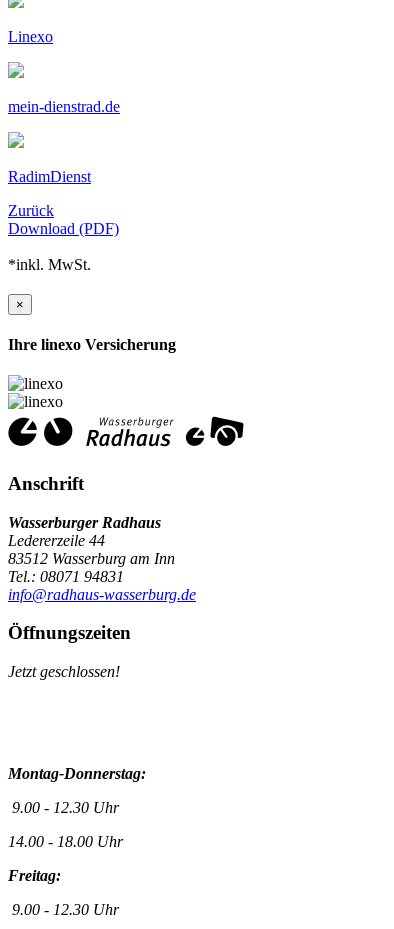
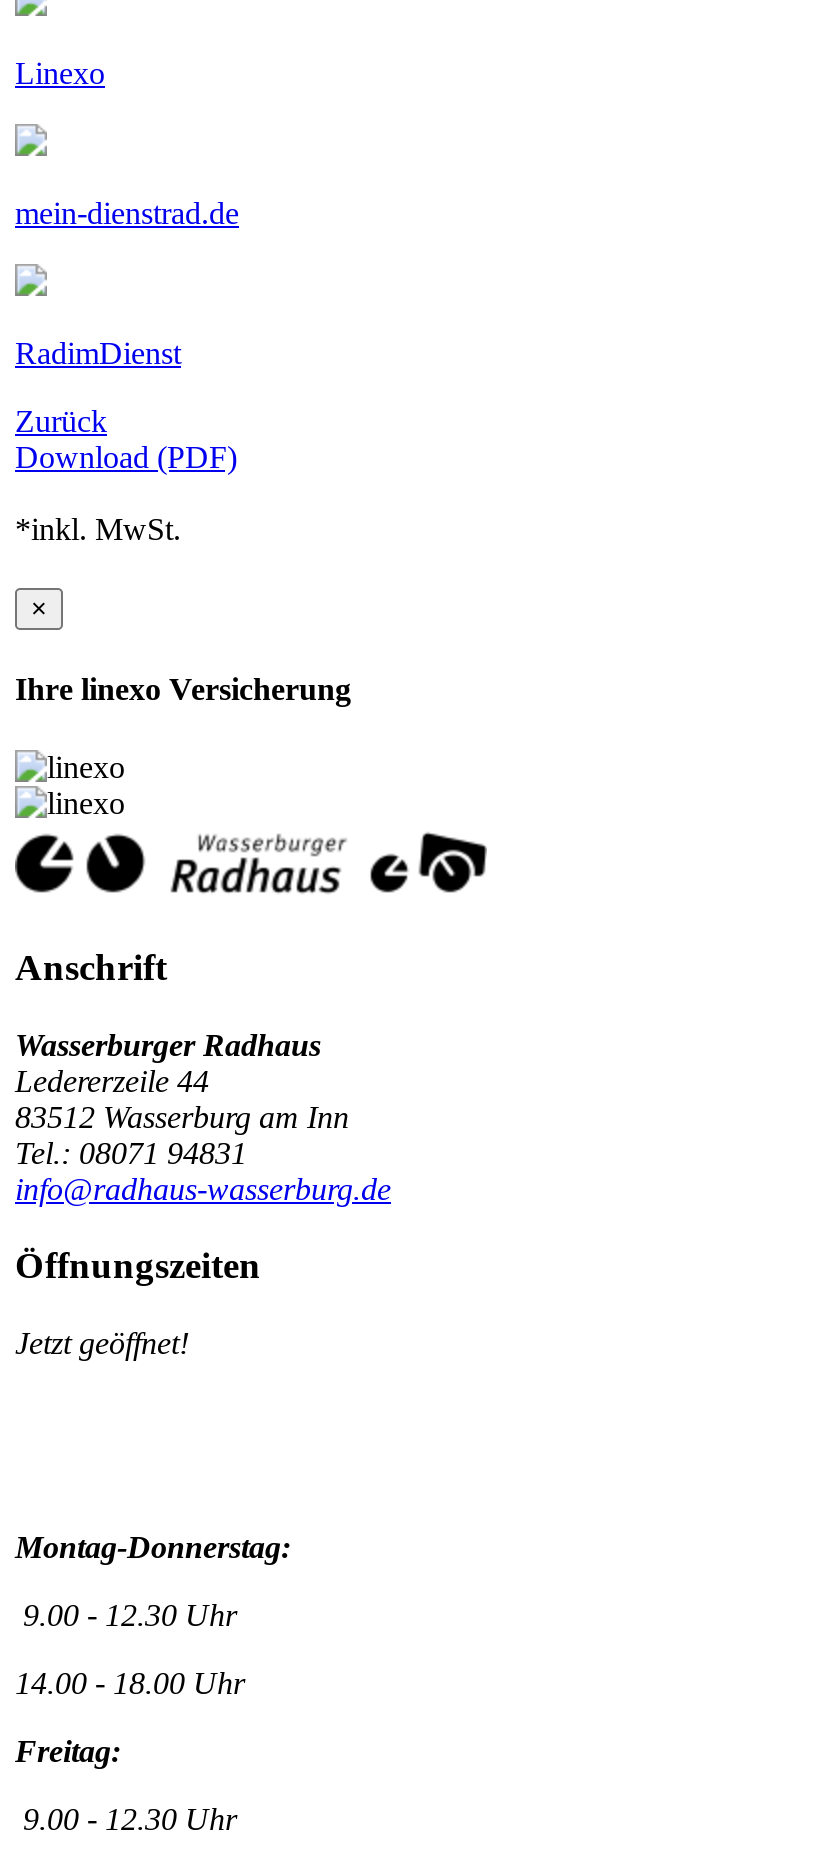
- Jetzt geschlossen!
+ Jetzt geöffnet!
